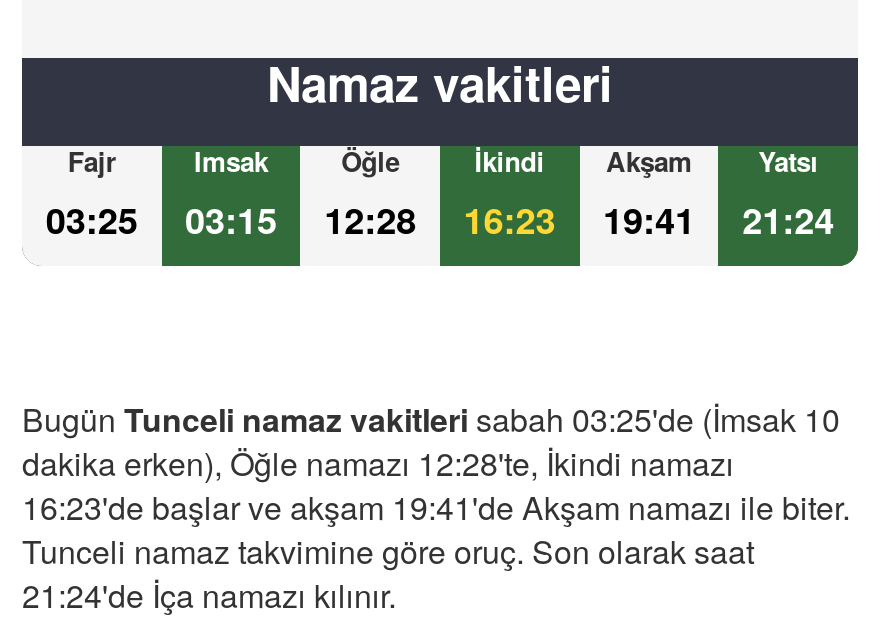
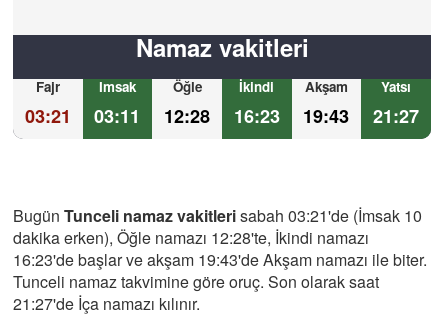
- 03:25
+ 03:21

- 03:15
+ 03:11

- 19:41
+ 19:43

- 21:24
+ 21:27

- Bugün Tunceli namaz vakitleri sabah 03:25'de (İmsak 10
+ Bugün Tunceli namaz vakitleri sabah 03:21'de (İmsak 10

- 16:23'de başlar ve akşam 19:41'de Akşam namazı ile biter.
+ 16:23'de başlar ve akşam 19:43'de Akşam namazı ile biter.

- 21:24'de İça namazı kılınır.
+ 21:27'de İça namazı kılınır.
